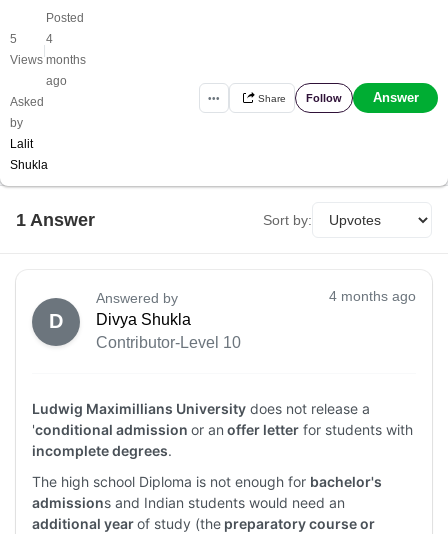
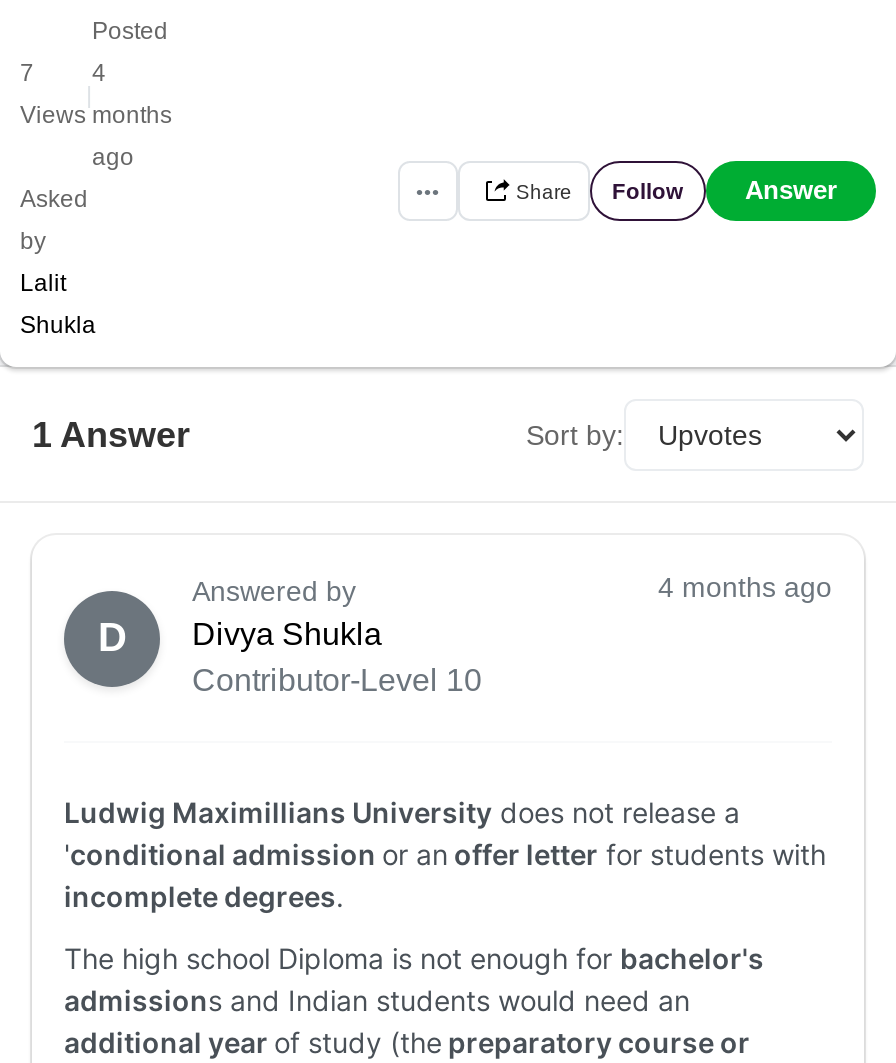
- 5
+ 7
